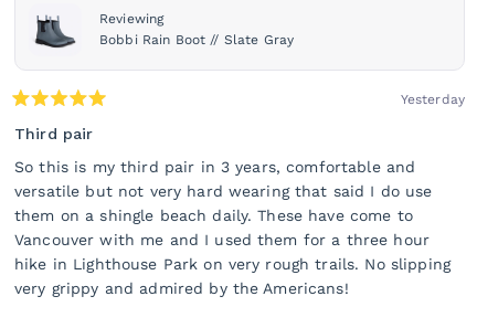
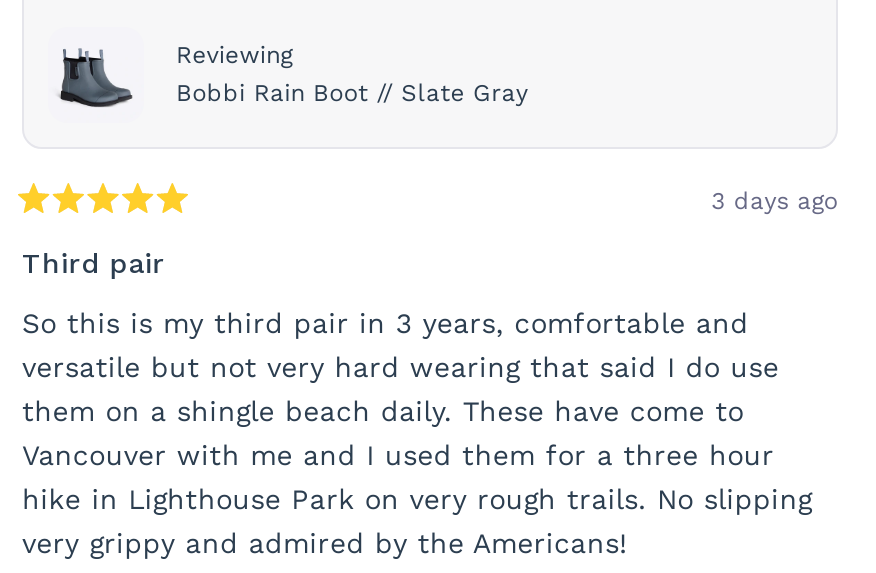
- Yesterday
+ 3 days ago
